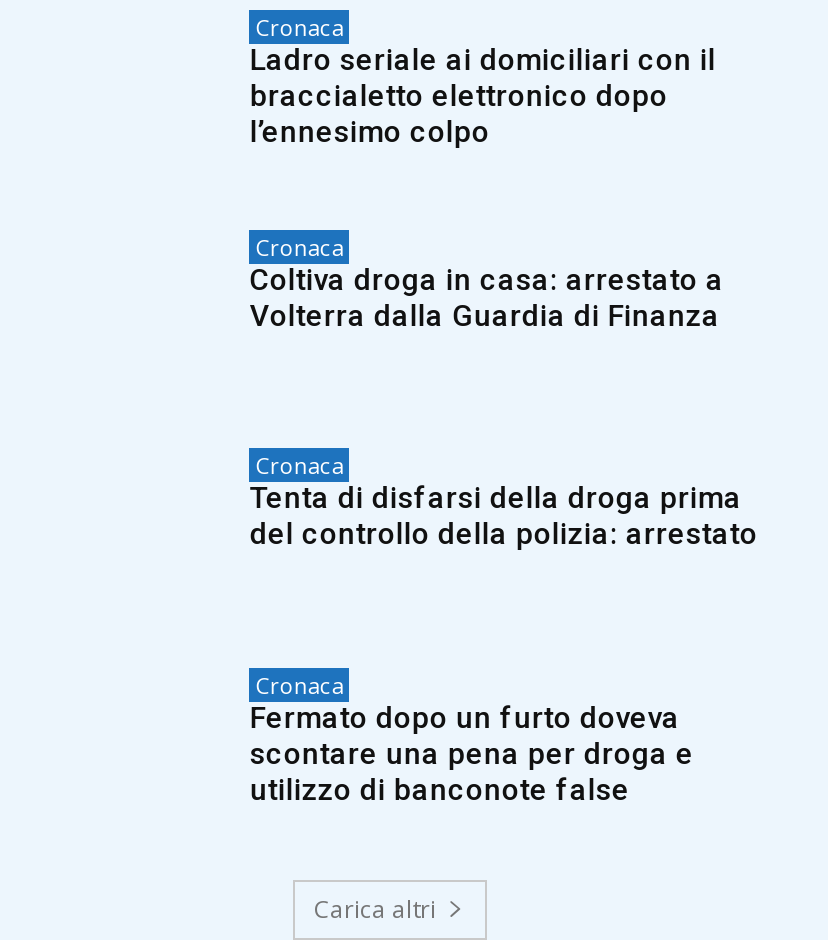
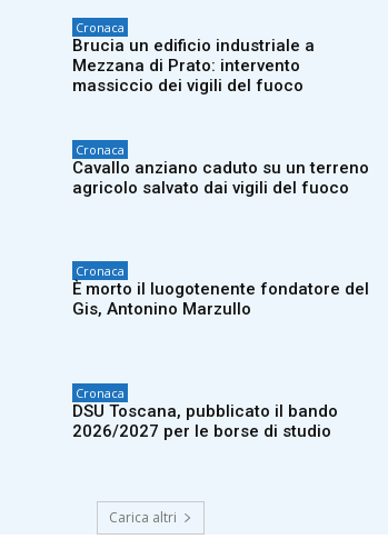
- Ladro seriale ai domiciliari con il
- braccialetto elettronico dopo
- l’ennesimo colpo
+ Brucia un edificio industriale a
+ Mezzana di Prato: intervento
+ massiccio dei vigili del fuoco

- Coltiva droga in casa: arrestato a
- Volterra dalla Guardia di Finanza
+ Cavallo anziano caduto su un terreno
+ agricolo salvato dai vigili del fuoco

- Tenta di disfarsi della droga prima
- del controllo della polizia: arrestato
+ È morto il luogotenente fondatore del
+ Gis, Antonino Marzullo

- Fermato dopo un furto doveva
- scontare una pena per droga e
- utilizzo di banconote false
+ DSU Toscana, pubblicato il bando
+ 2026/2027 per le borse di studio
